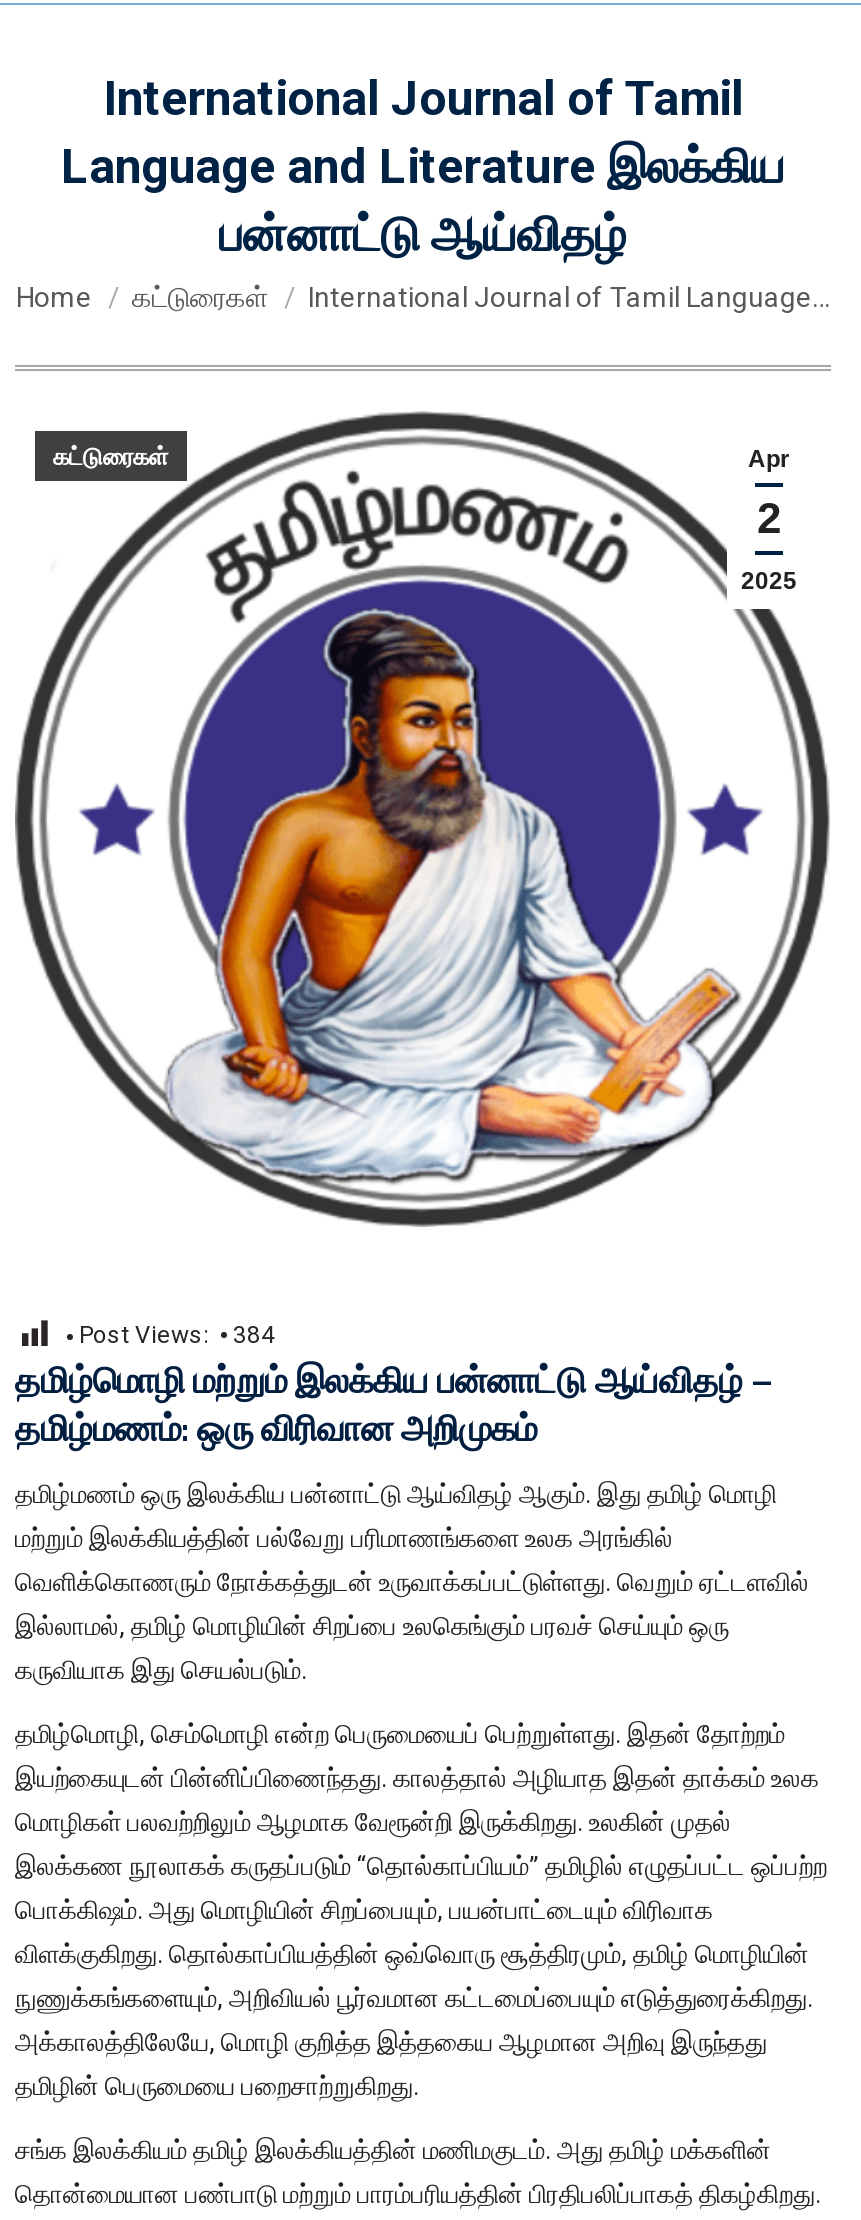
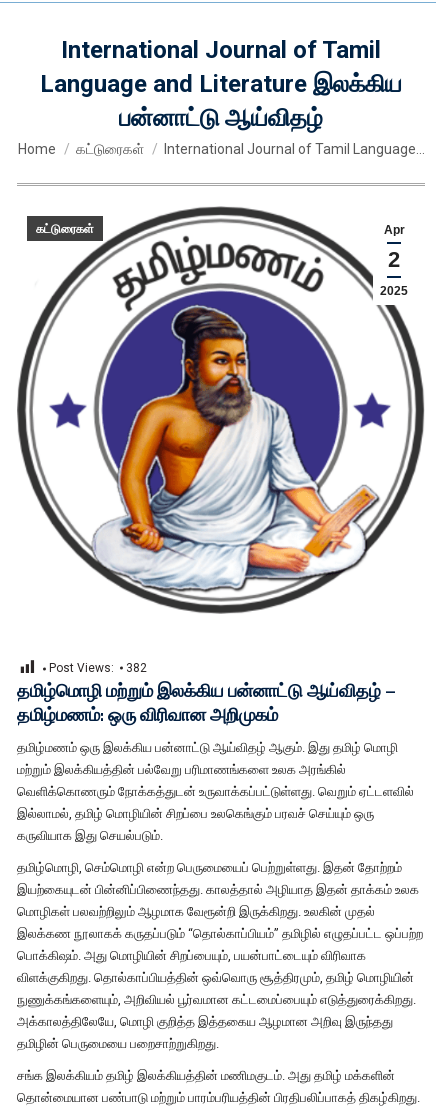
- Post Views: 384
+ Post Views: 382
